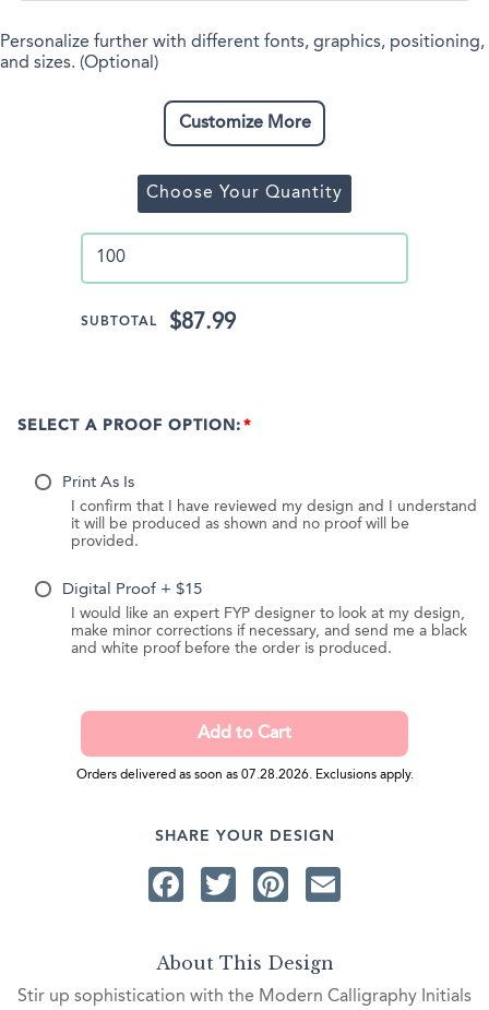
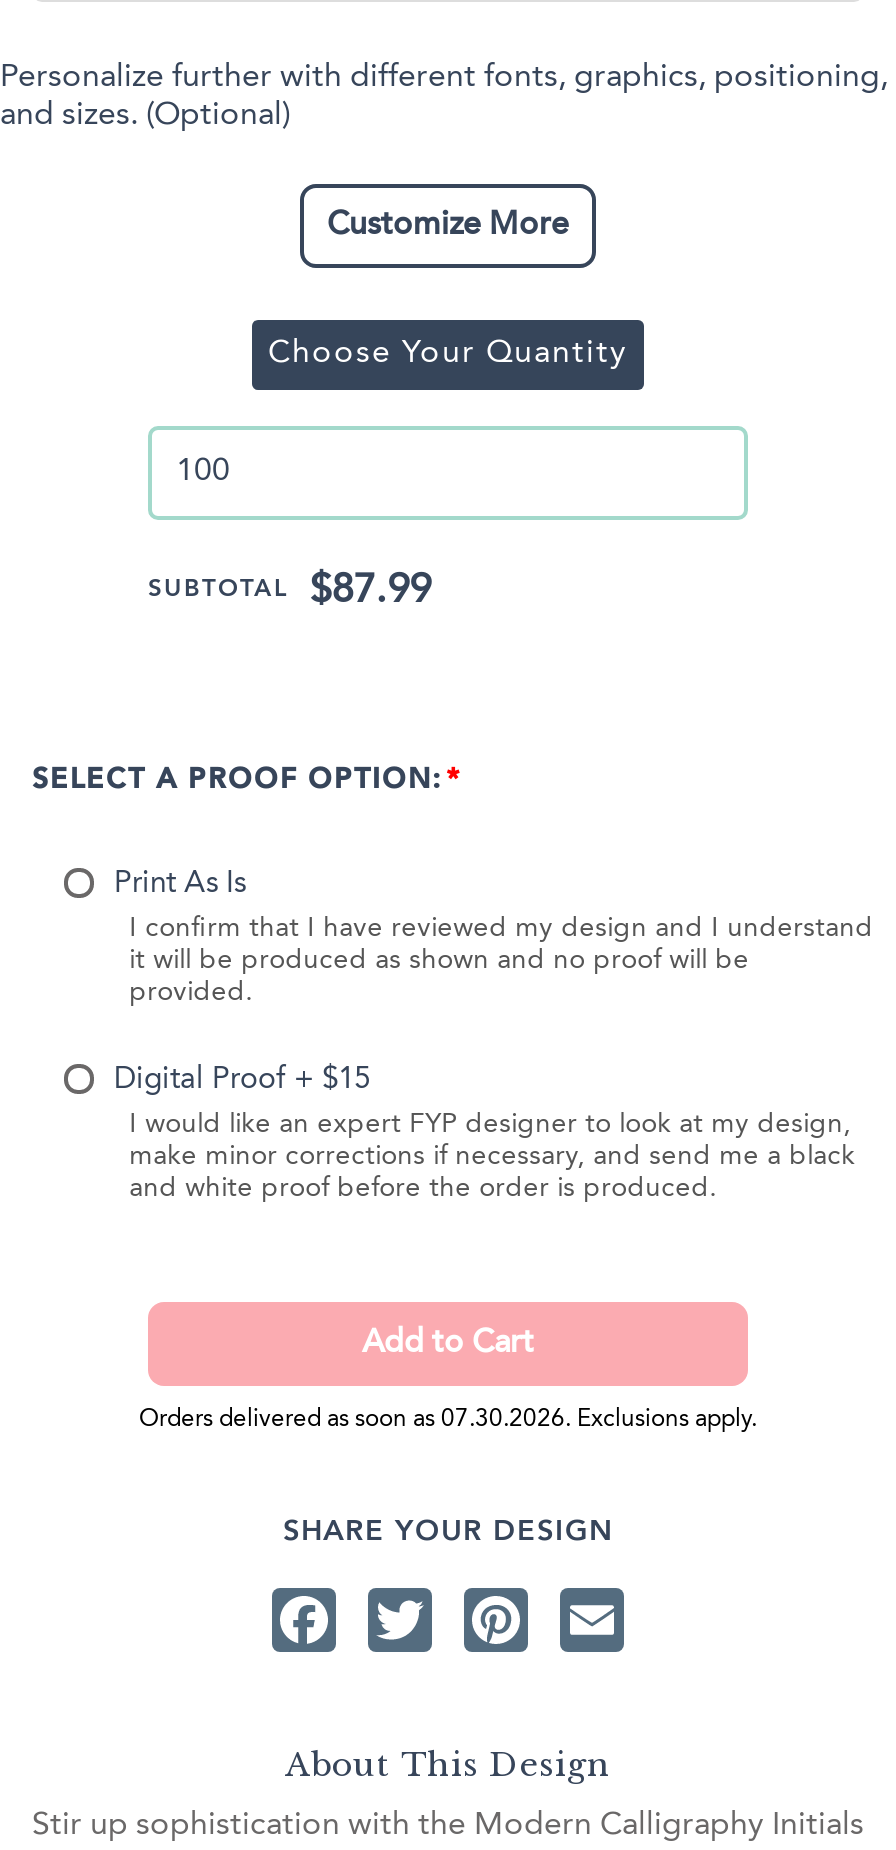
- Orders delivered as soon as 07.28.2026. Exclusions apply.
+ Orders delivered as soon as 07.30.2026. Exclusions apply.
